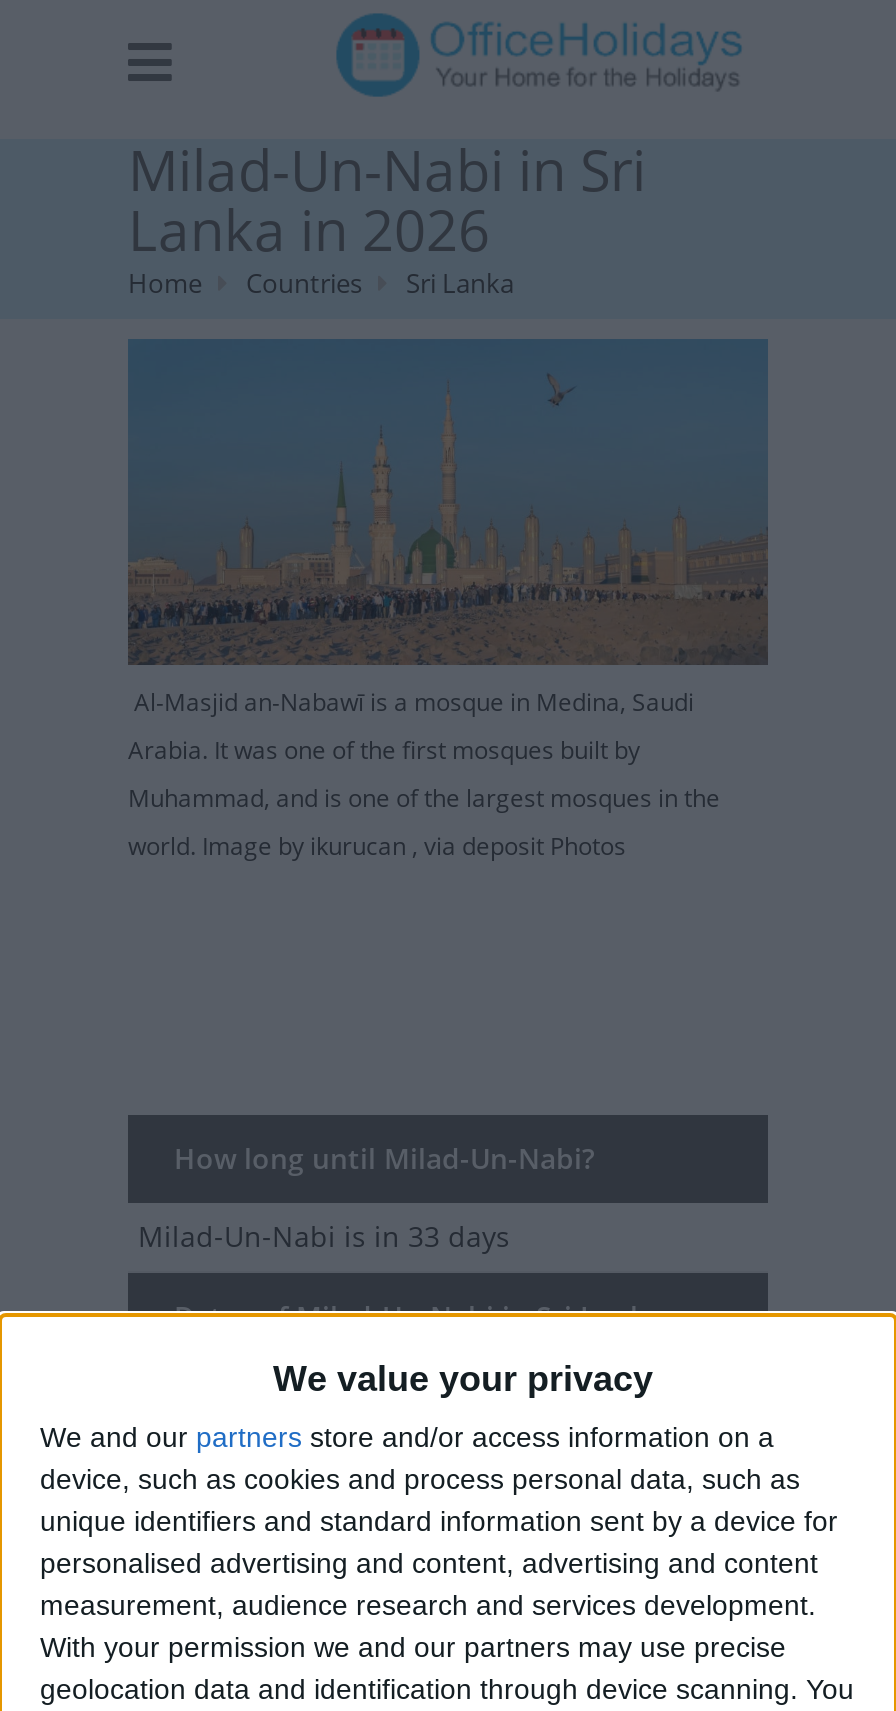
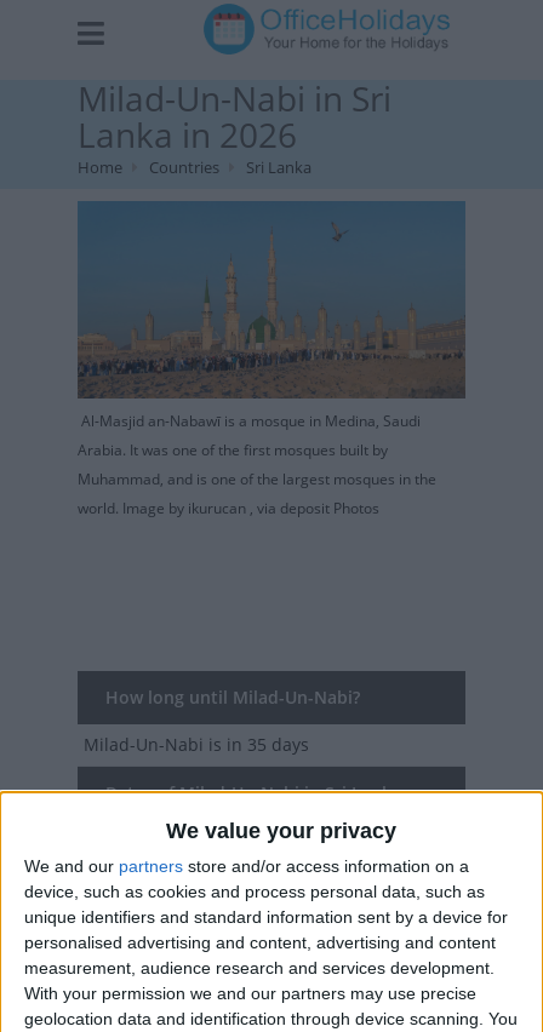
- Milad-Un-Nabi is in 33 days
+ Milad-Un-Nabi is in 35 days
